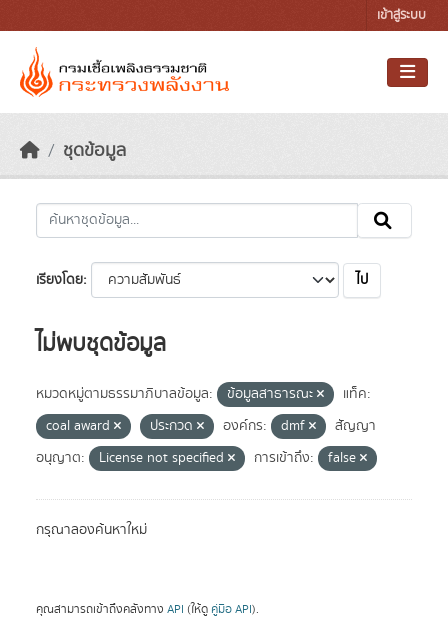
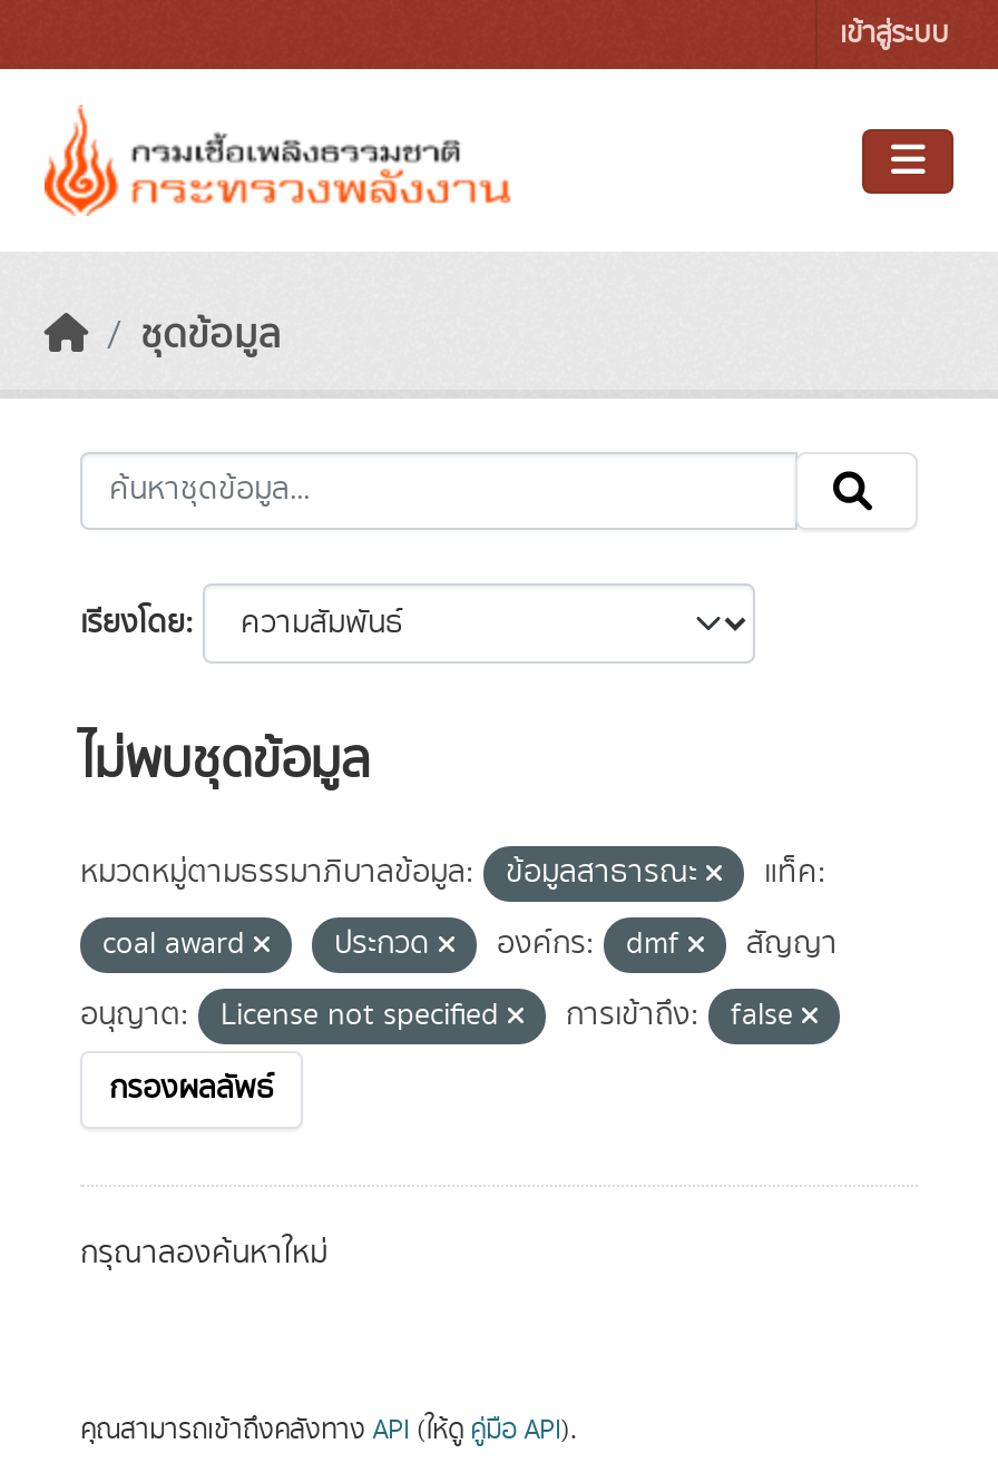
- ไป

+ กรองผลลัพธ์
